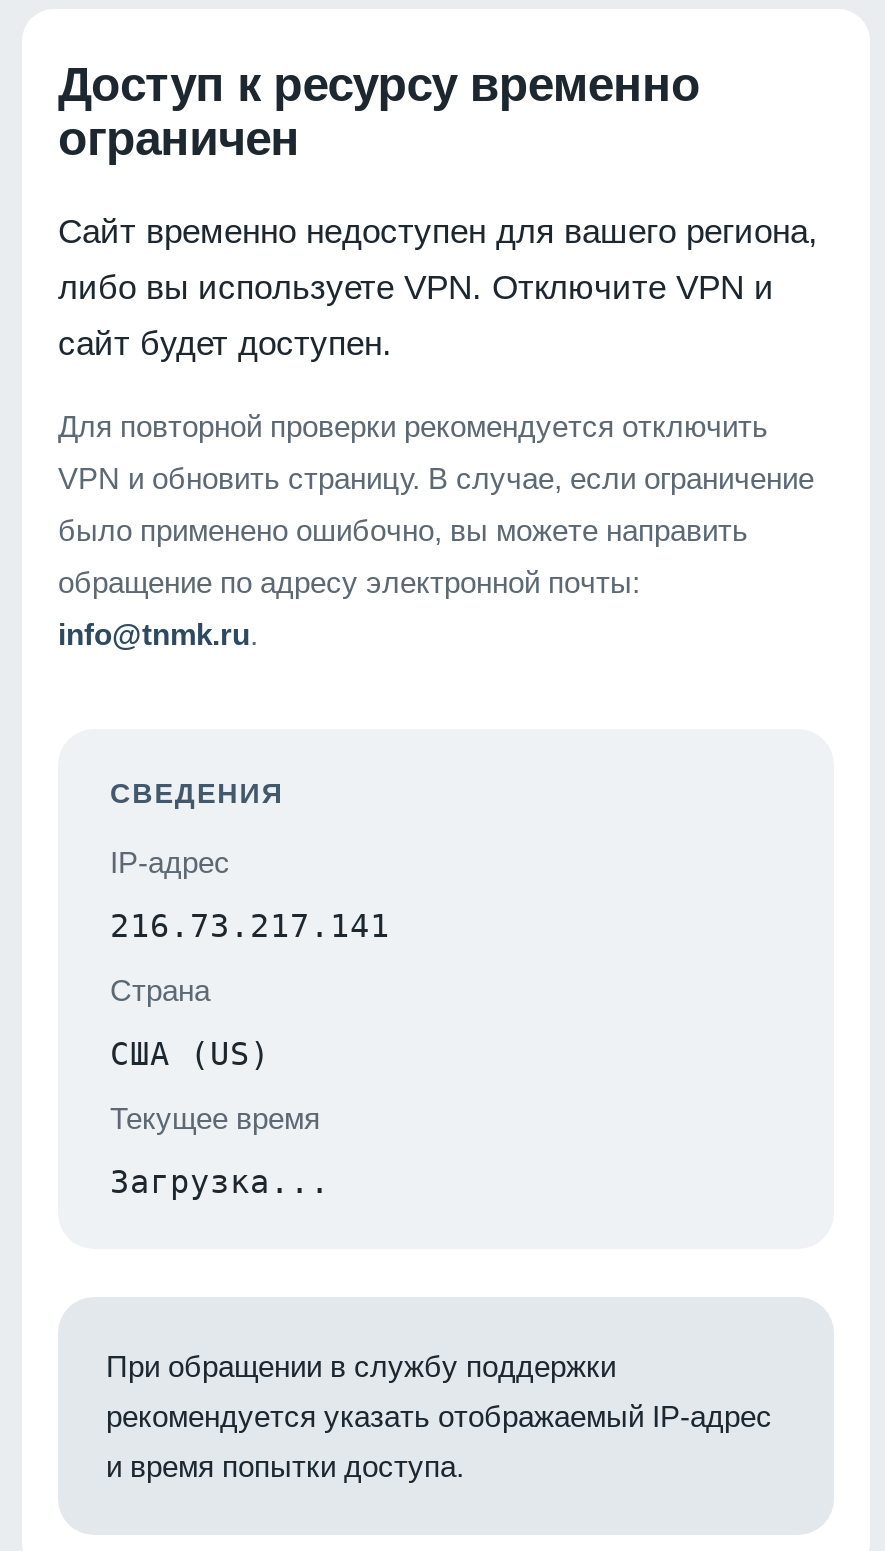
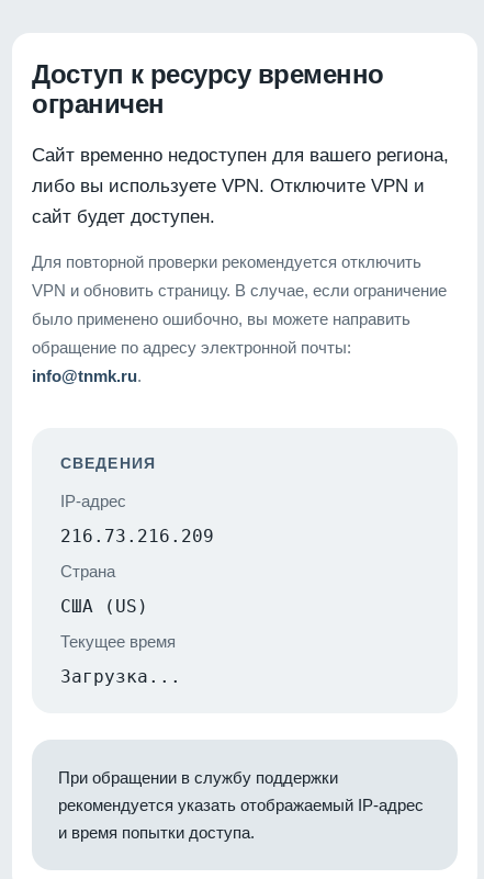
- 216.73.217.141
+ 216.73.216.209
